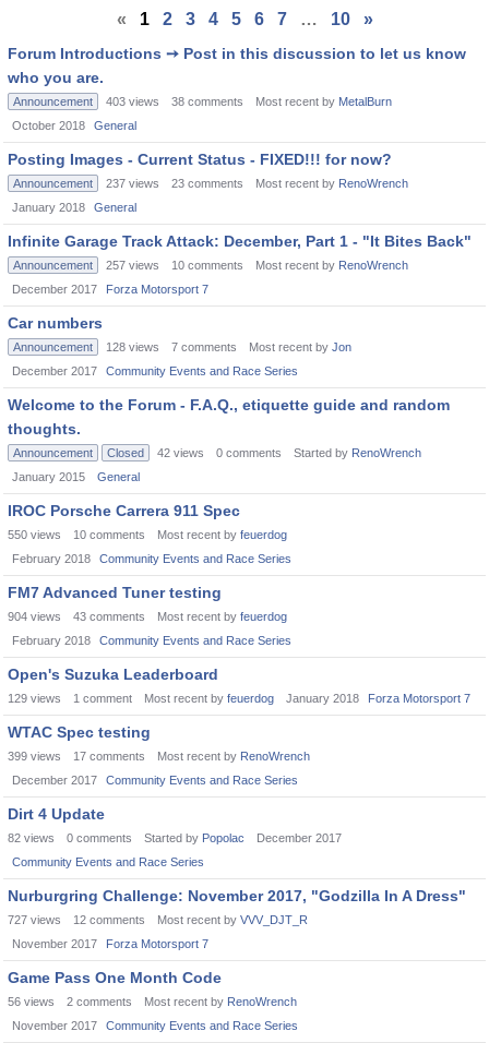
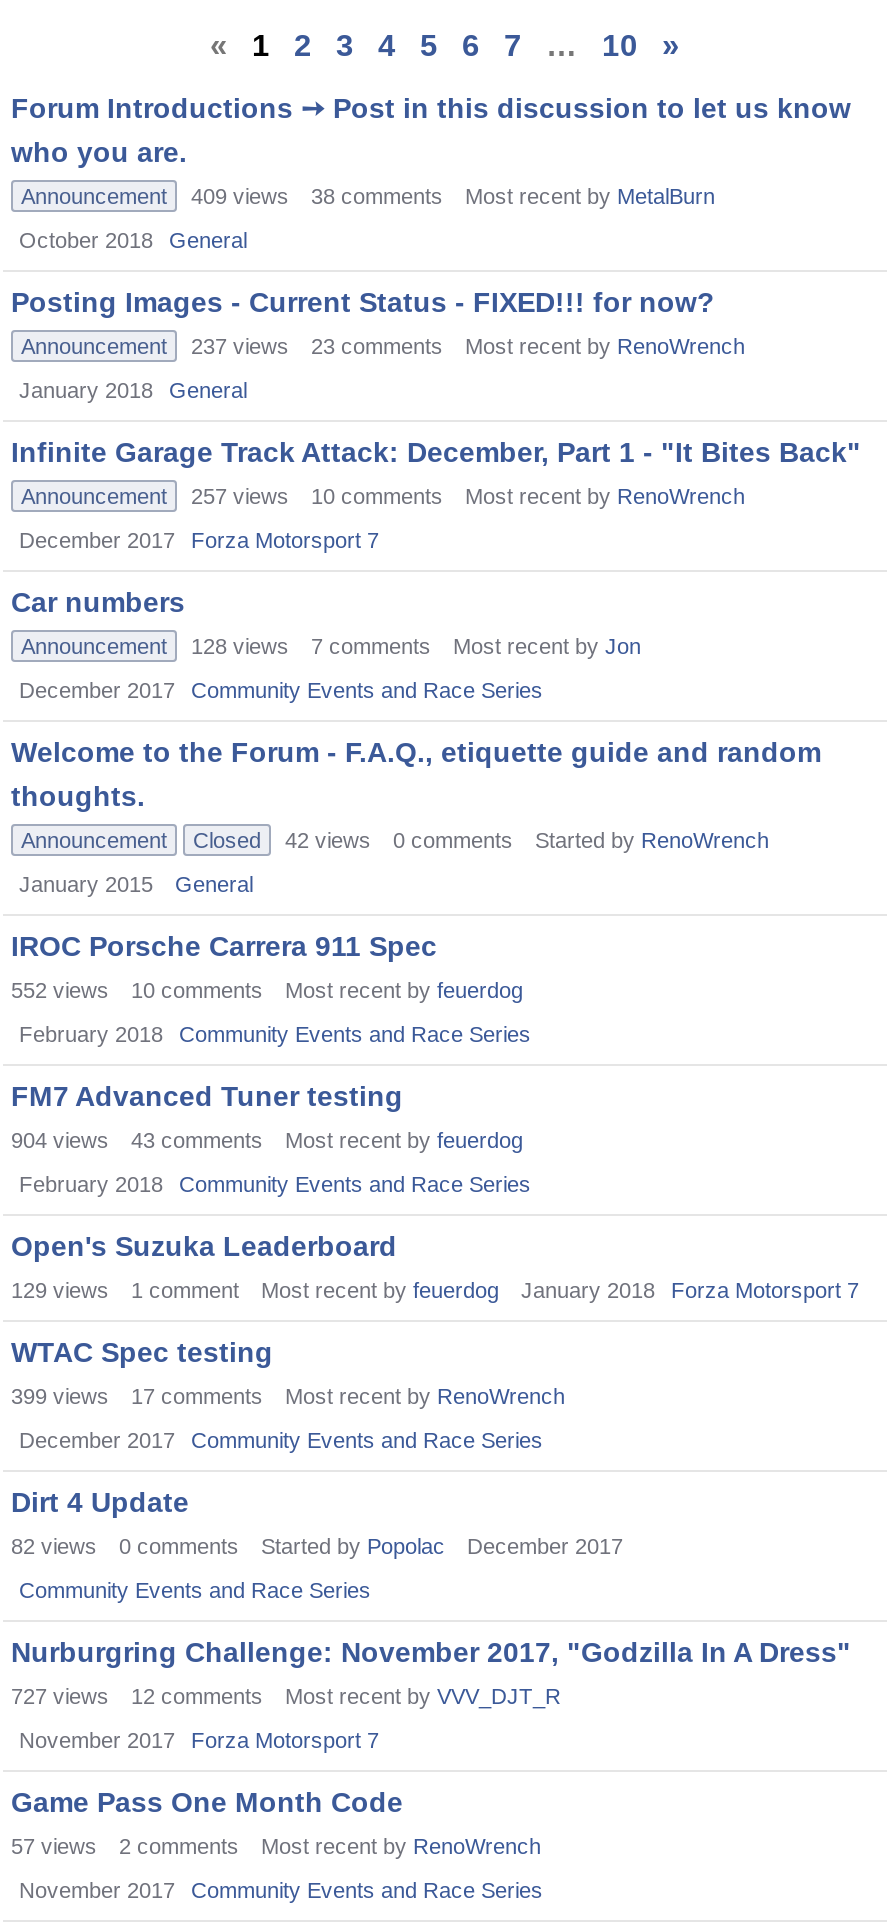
- Announcement 403 views 38 comments Most recent by MetalBurn
+ Announcement 409 views 38 comments Most recent by MetalBurn

- 550 views 10 comments Most recent by feuerdog
+ 552 views 10 comments Most recent by feuerdog

- 56 views 2 comments Most recent by RenoWrench
+ 57 views 2 comments Most recent by RenoWrench
